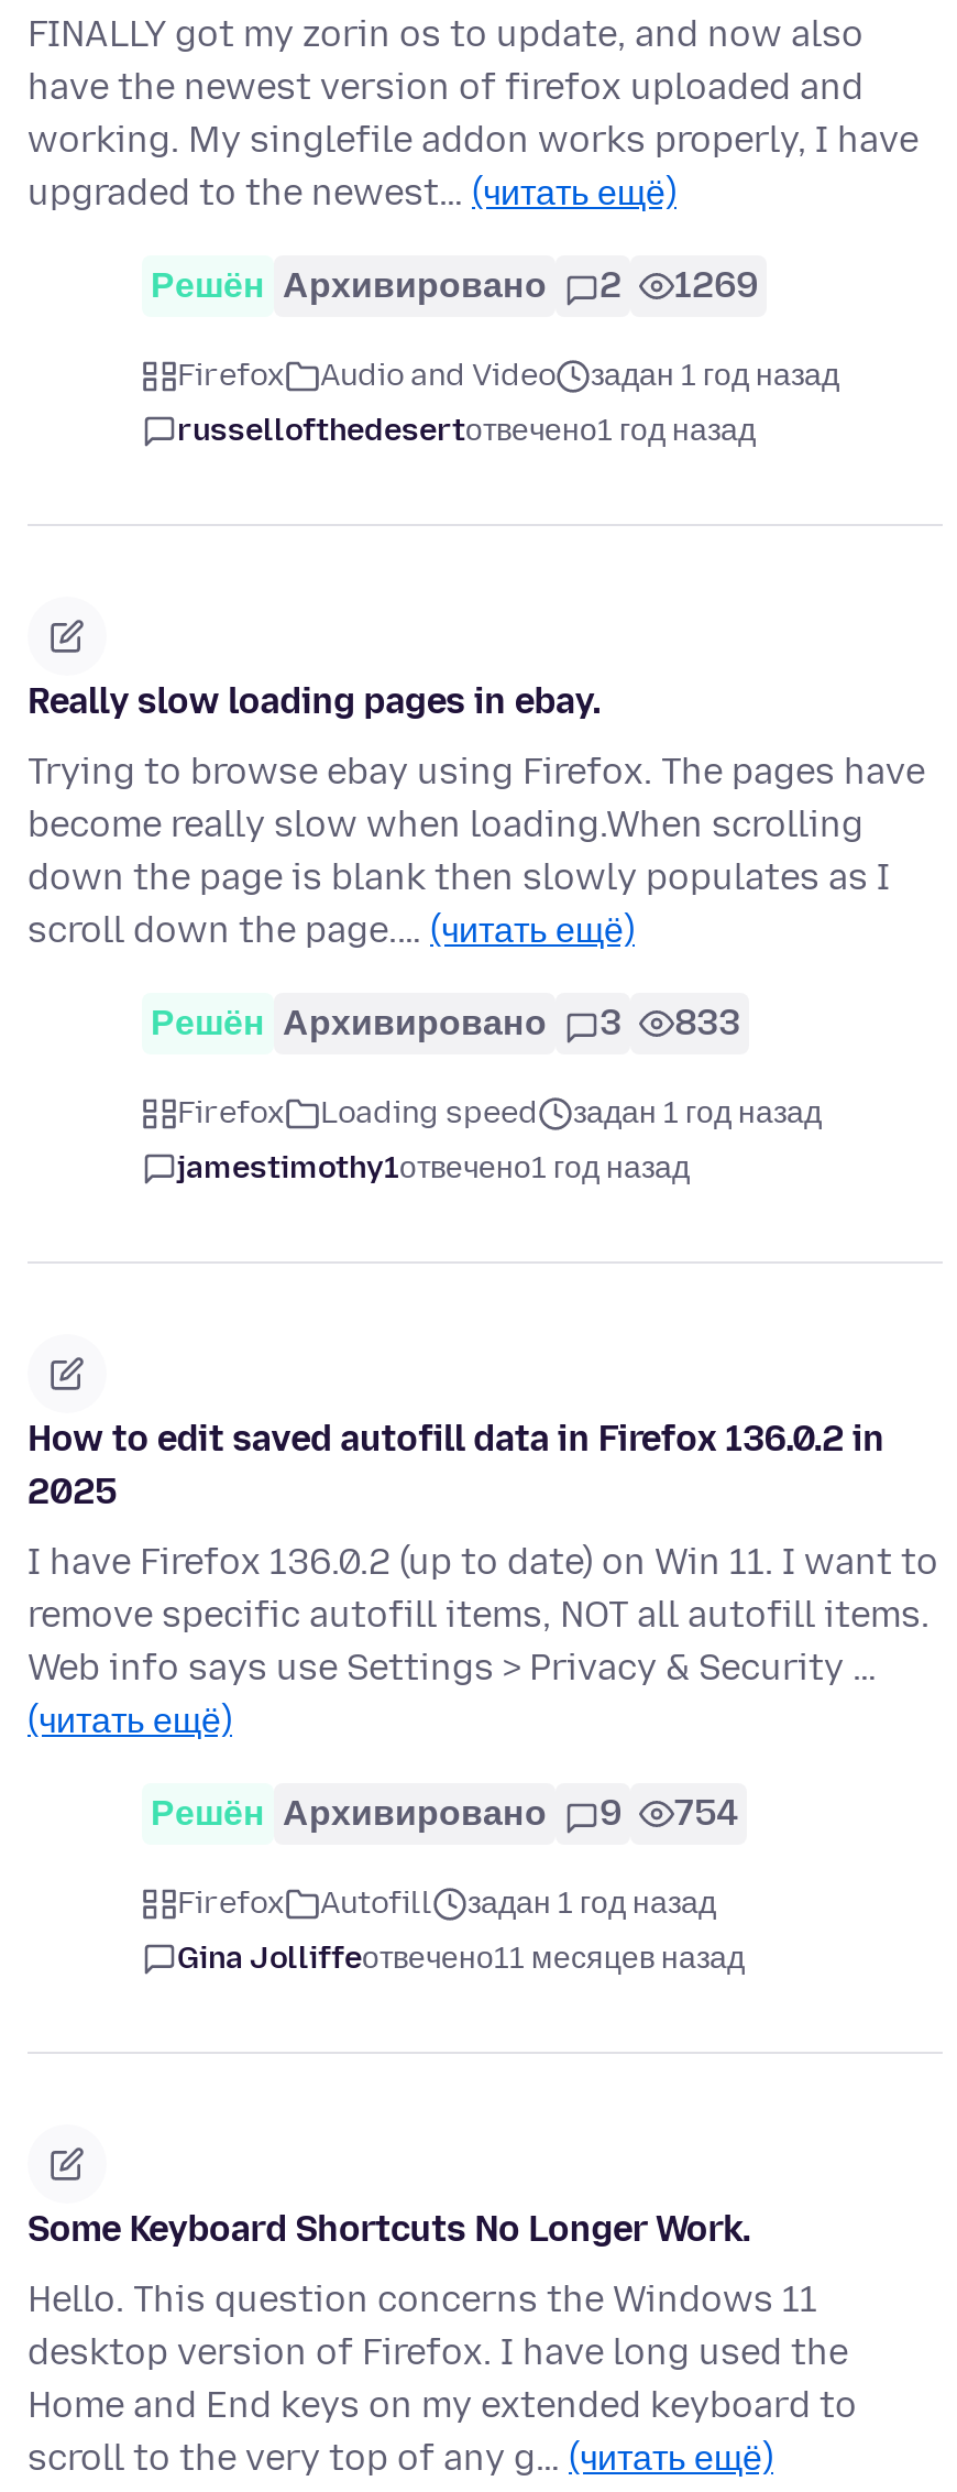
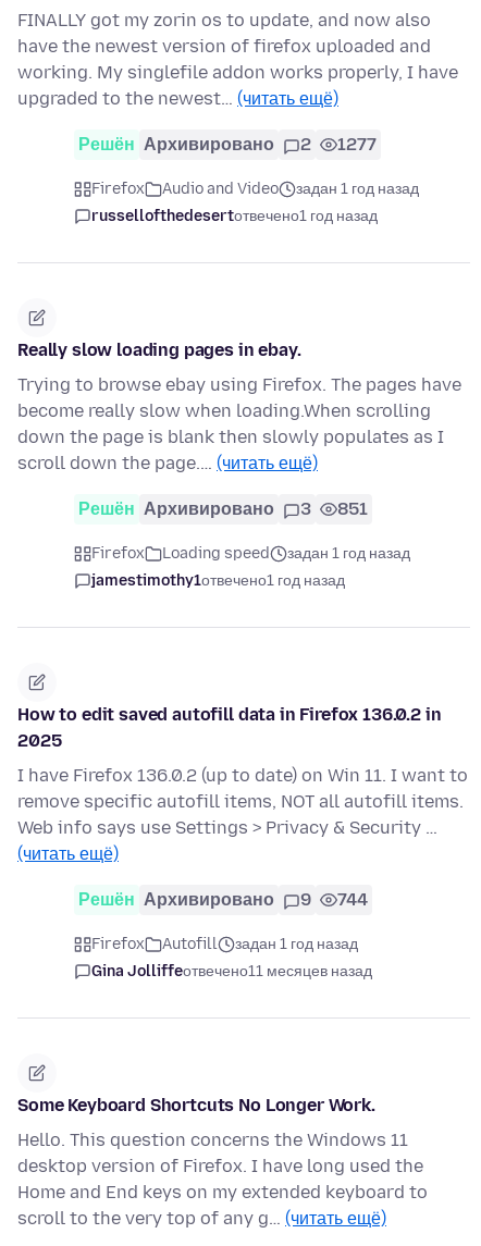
- Решён Архивировано 2 1269
+ Решён Архивировано 2 1277

- Решён Архивировано 3 833
+ Решён Архивировано 3 851

- Решён Архивировано 9 754
+ Решён Архивировано 9 744
